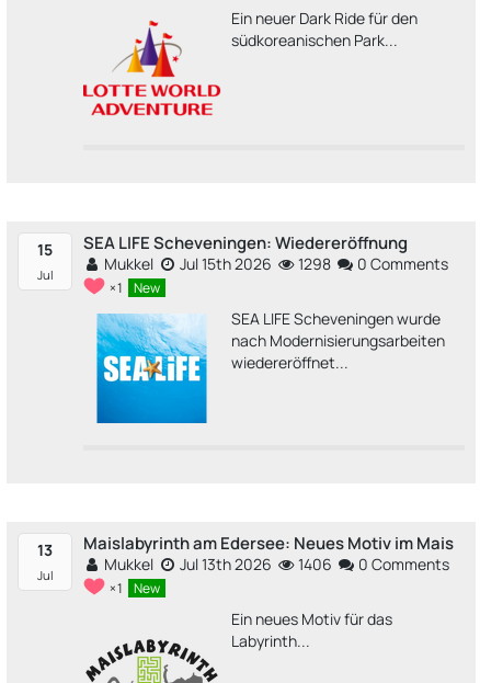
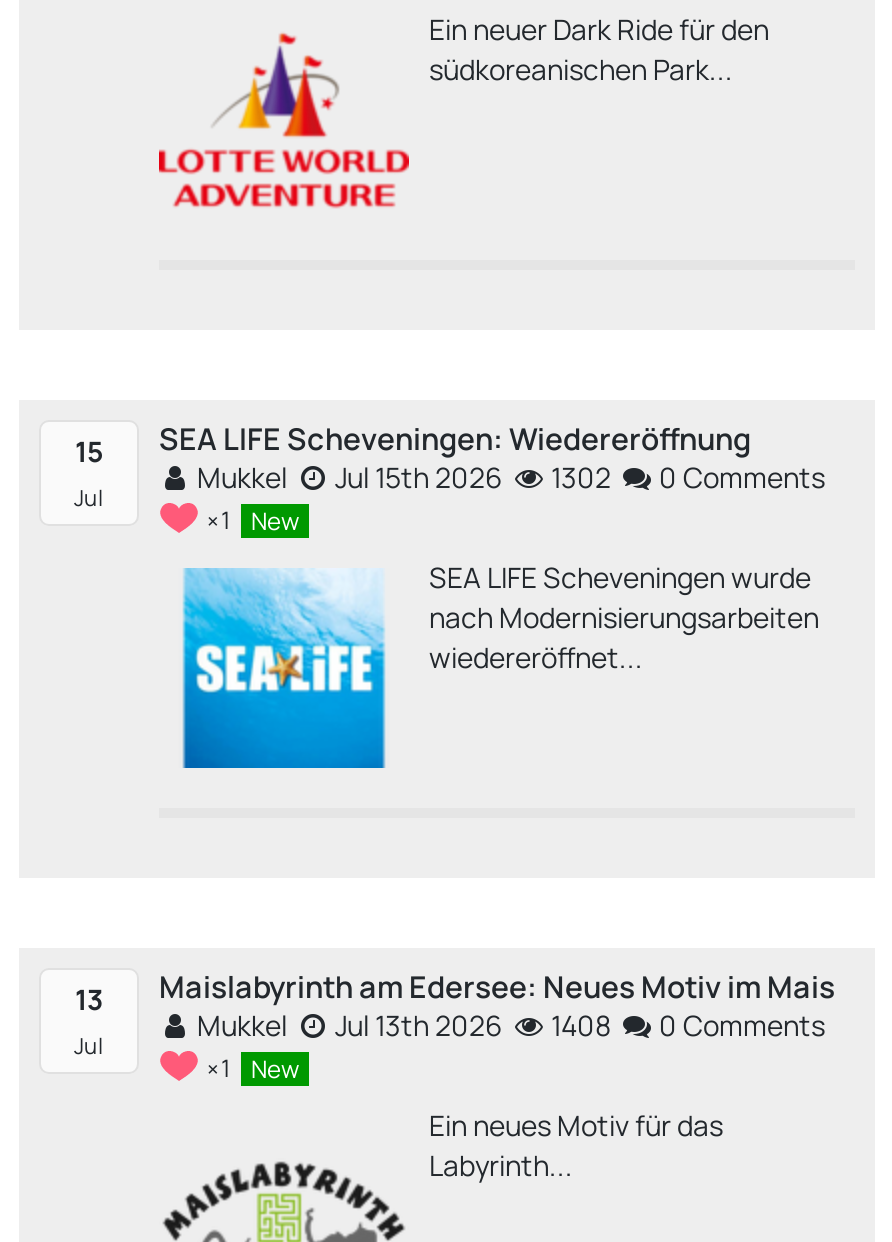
- Mukkel Jul 15th 2026 1298 0 Comments
+ Mukkel Jul 15th 2026 1302 0 Comments

- Mukkel Jul 13th 2026 1406 0 Comments
+ Mukkel Jul 13th 2026 1408 0 Comments
